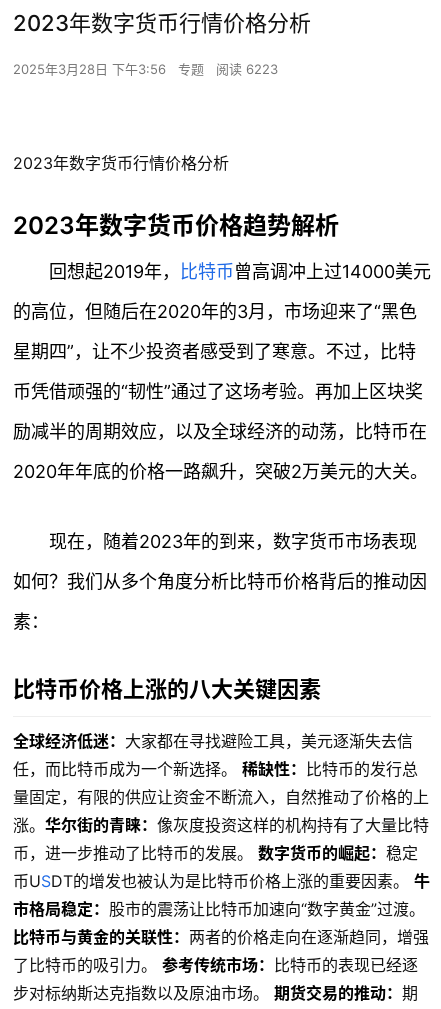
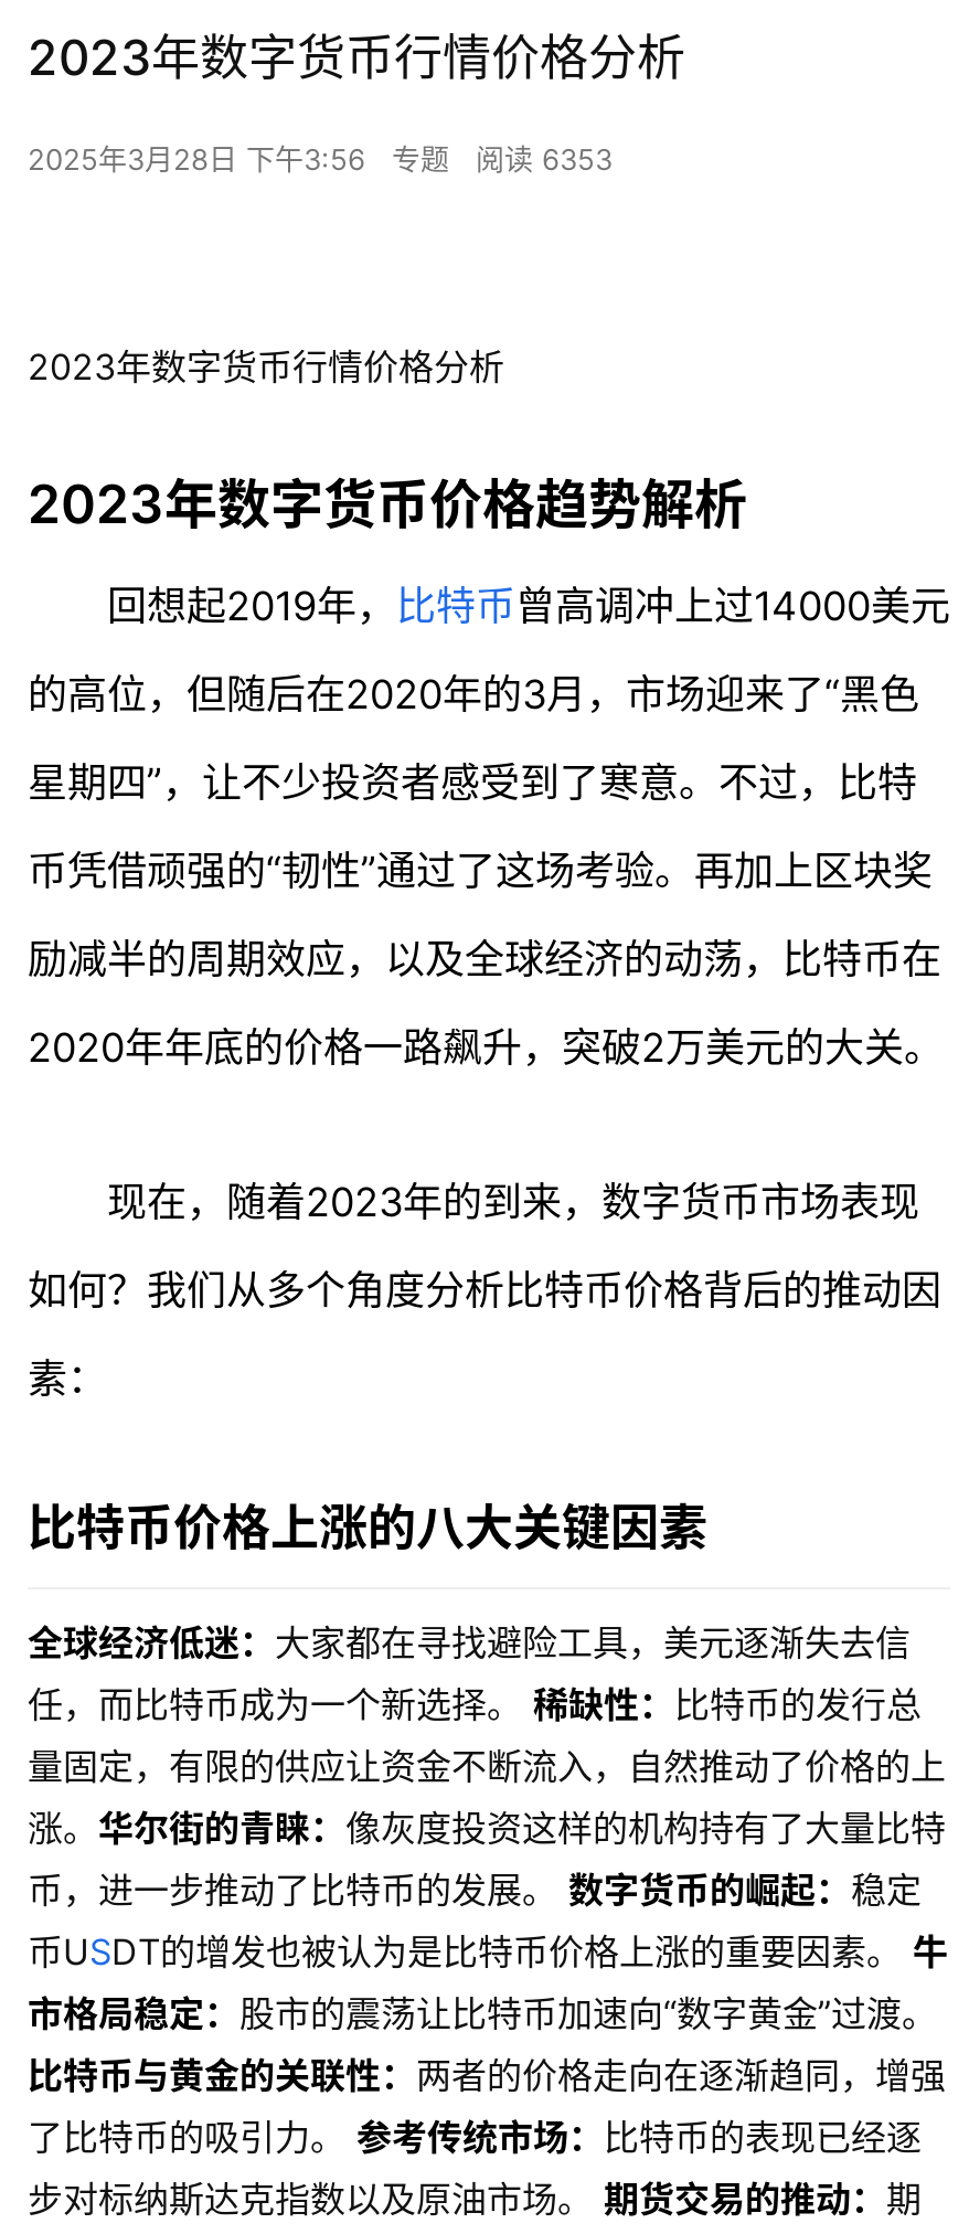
- 2025年3月28日 下午3:56 专题 阅读 6223
+ 2025年3月28日 下午3:56 专题 阅读 6353
